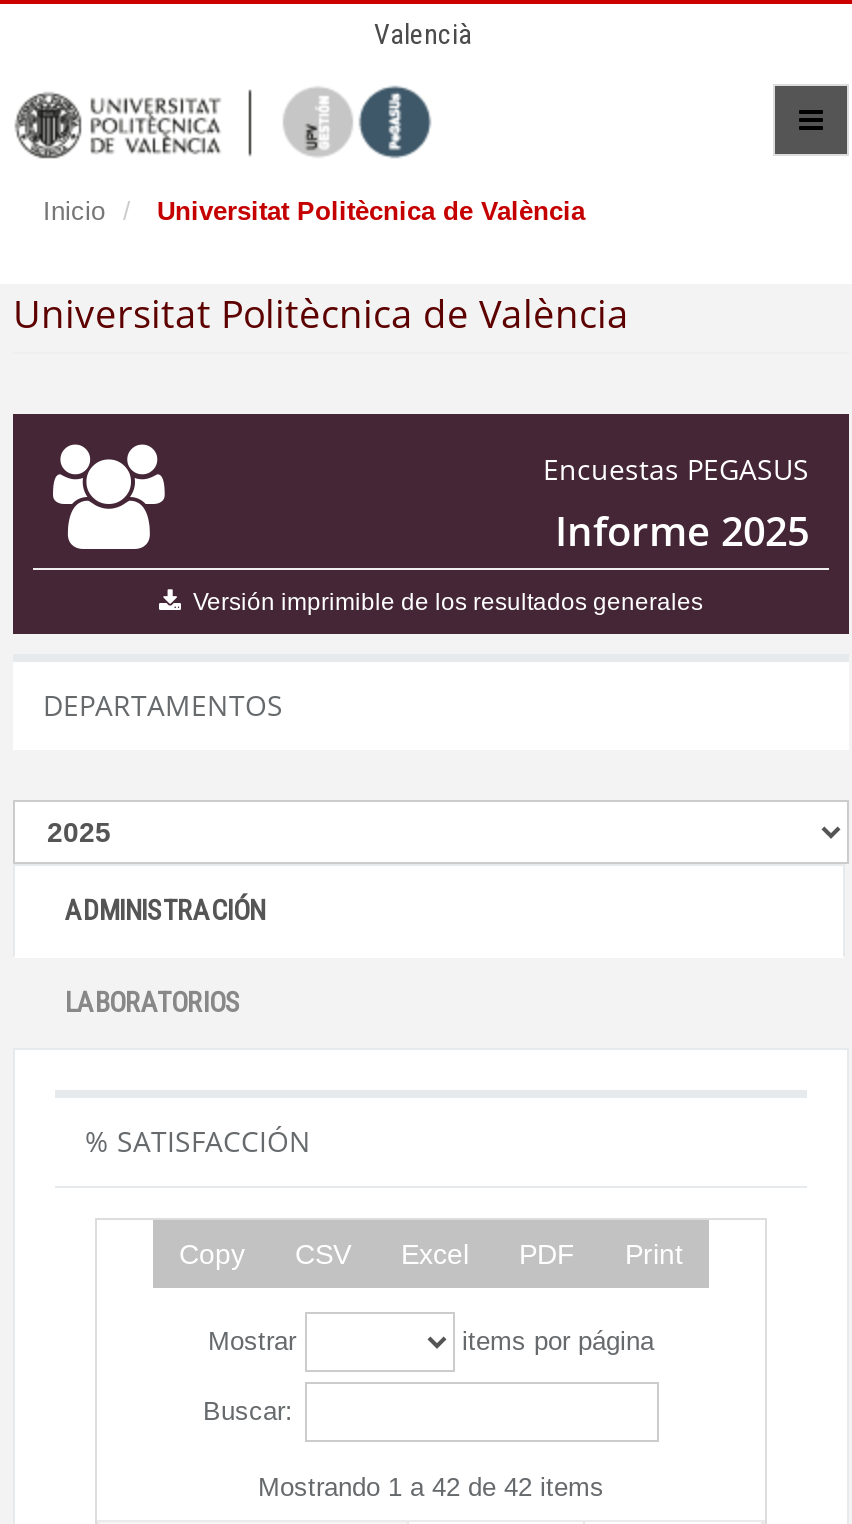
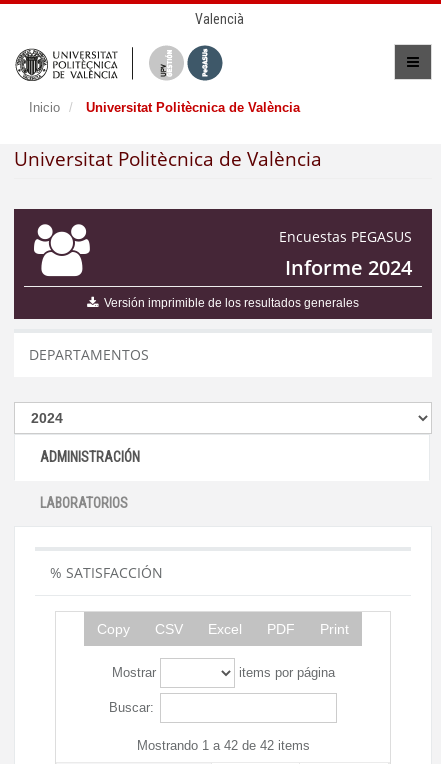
- Informe 2025
+ Informe 2024
